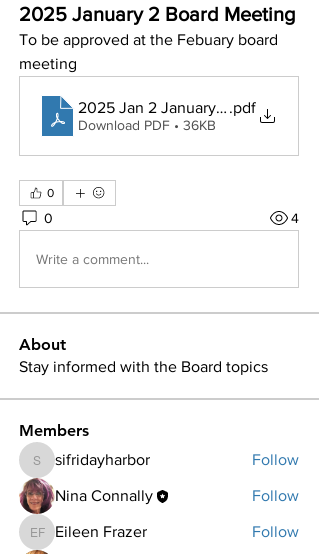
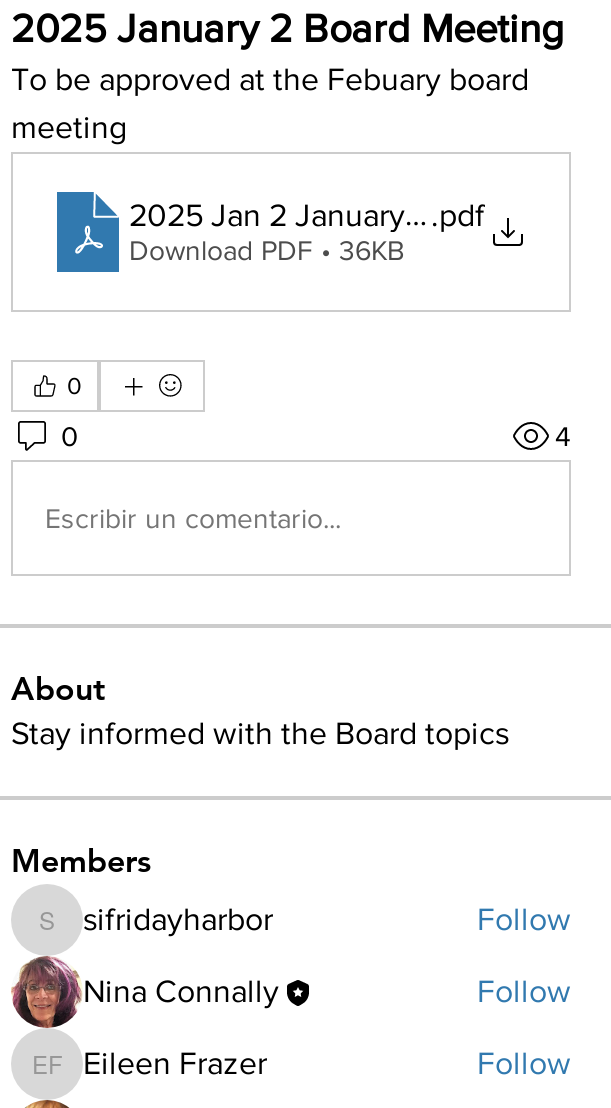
- Write a comment...
+ Escribir un comentario...
